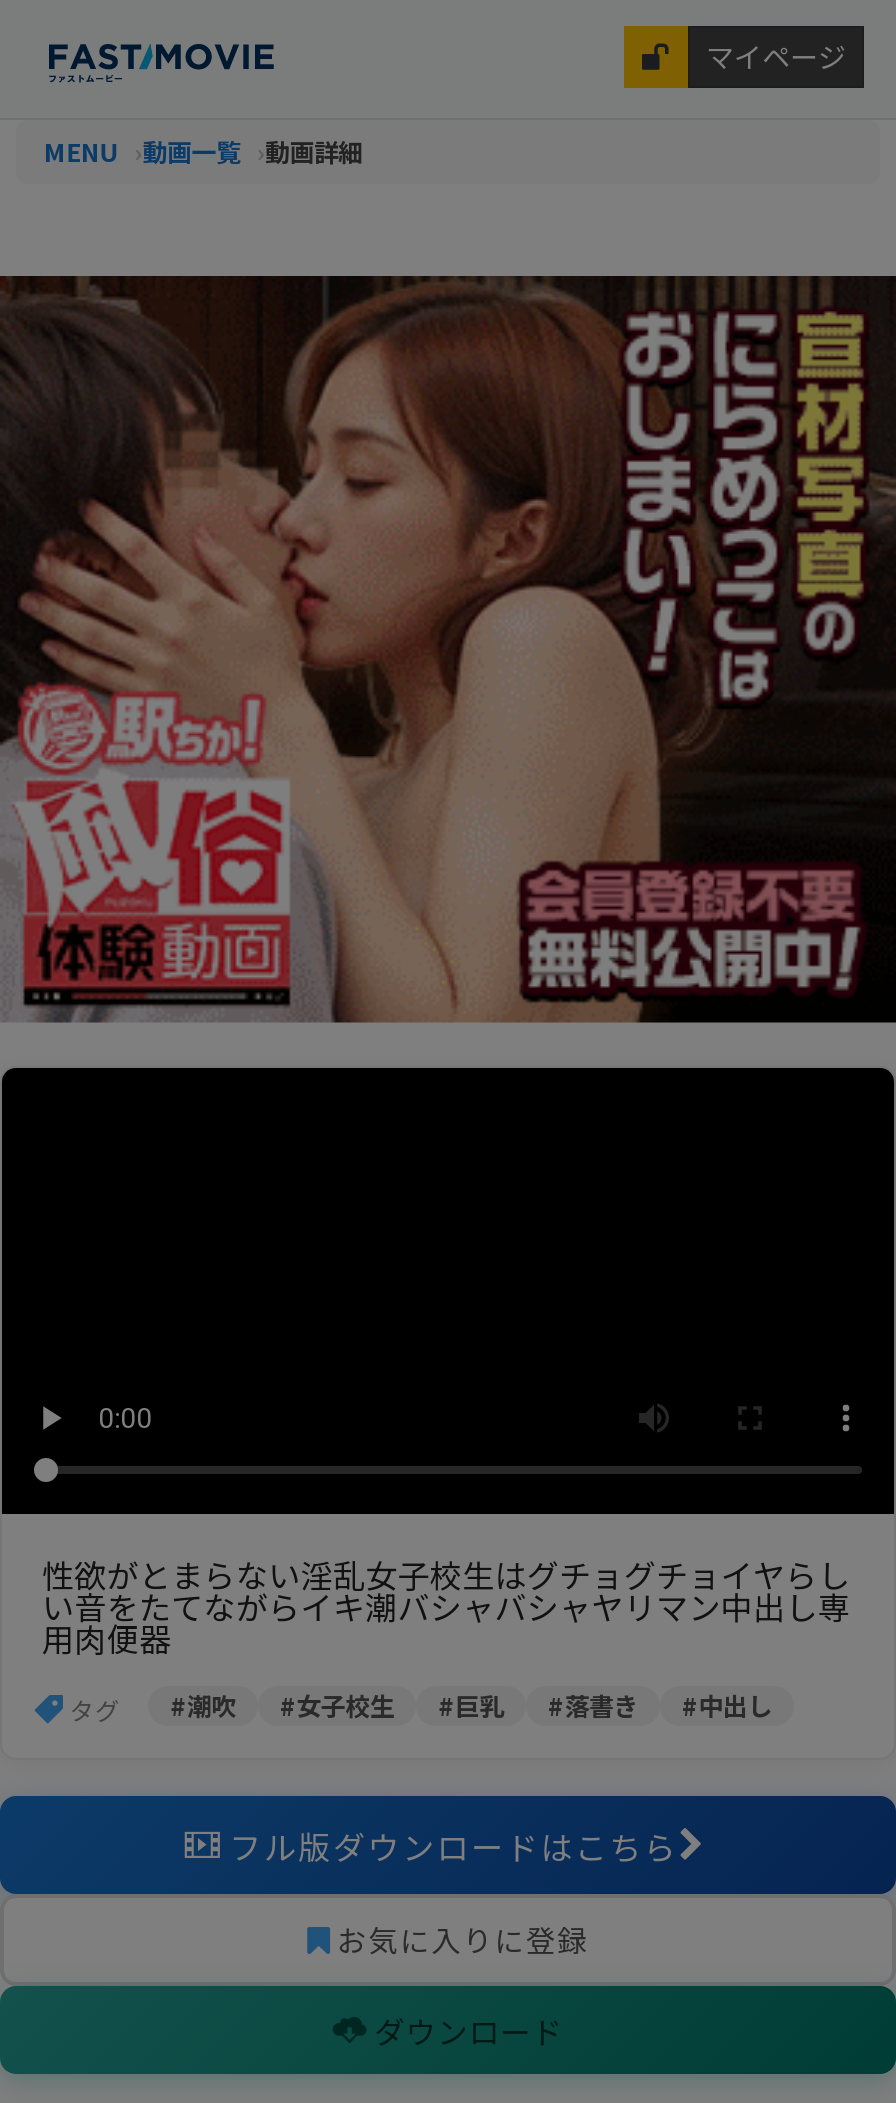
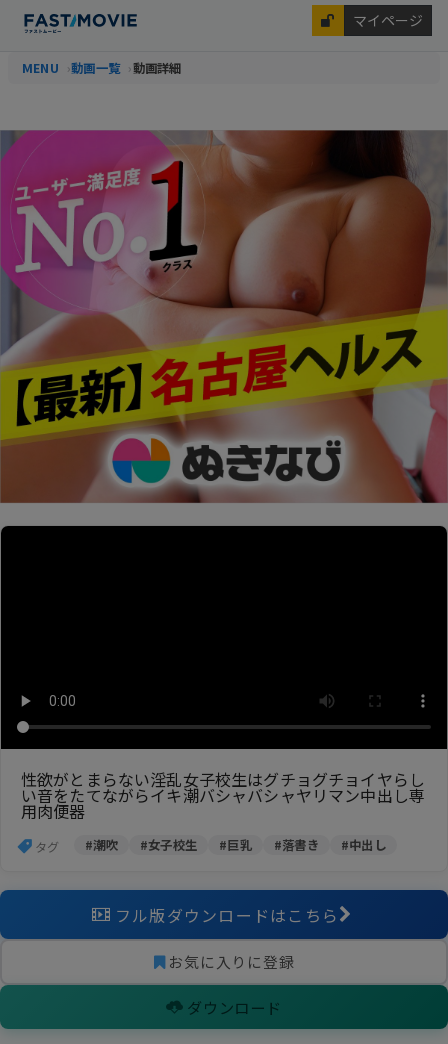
- [image]
+ [image]
